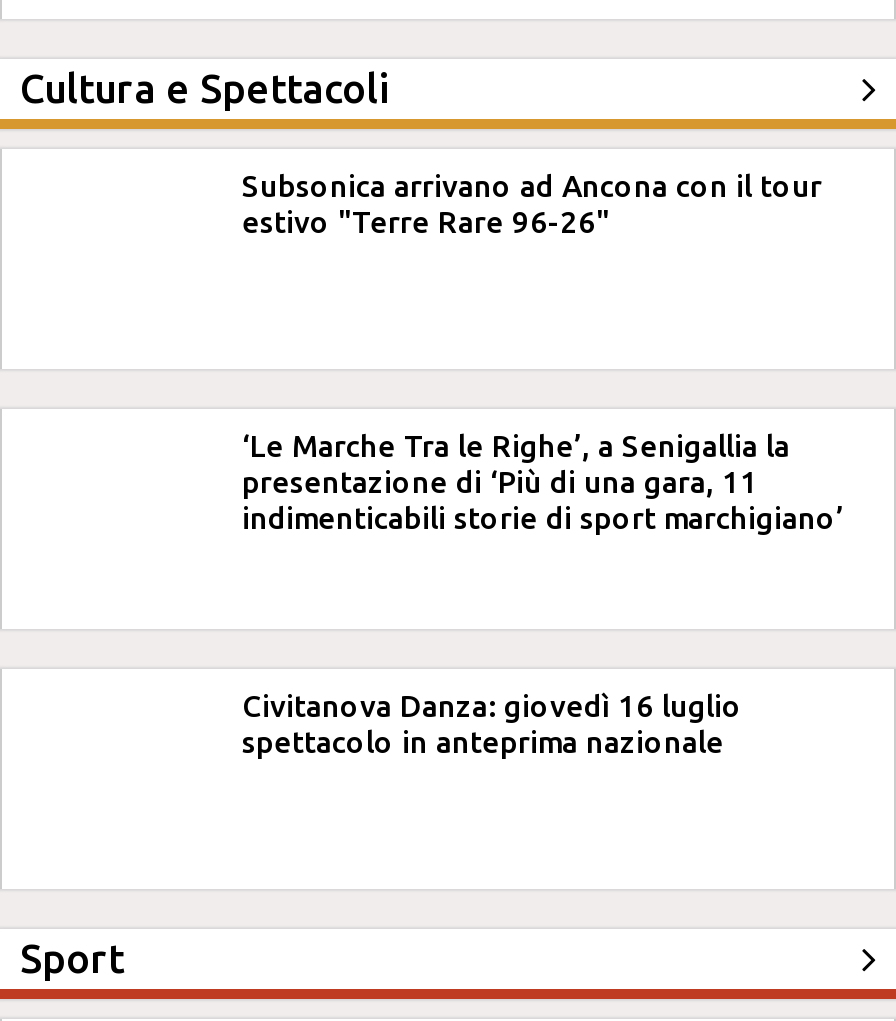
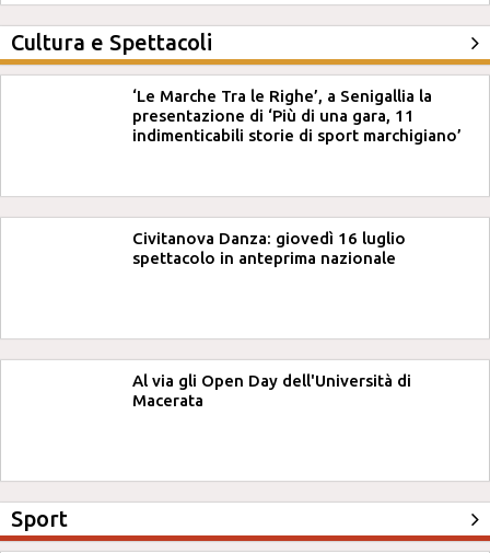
- Subsonica arrivano ad Ancona con il tour
- estivo "Terre Rare 96-26"

moved up: ‘Le Marche Tra le Righe’, a Senigallia la | presentazione di ‘Più di una gara, 11 | indimenticabili storie di sport marchigiano’ | Civitanova Danza: giovedì 16 luglio | spettacolo in anteprima nazionale

+ Al via gli Open Day dell'Università di
+ Macerata
